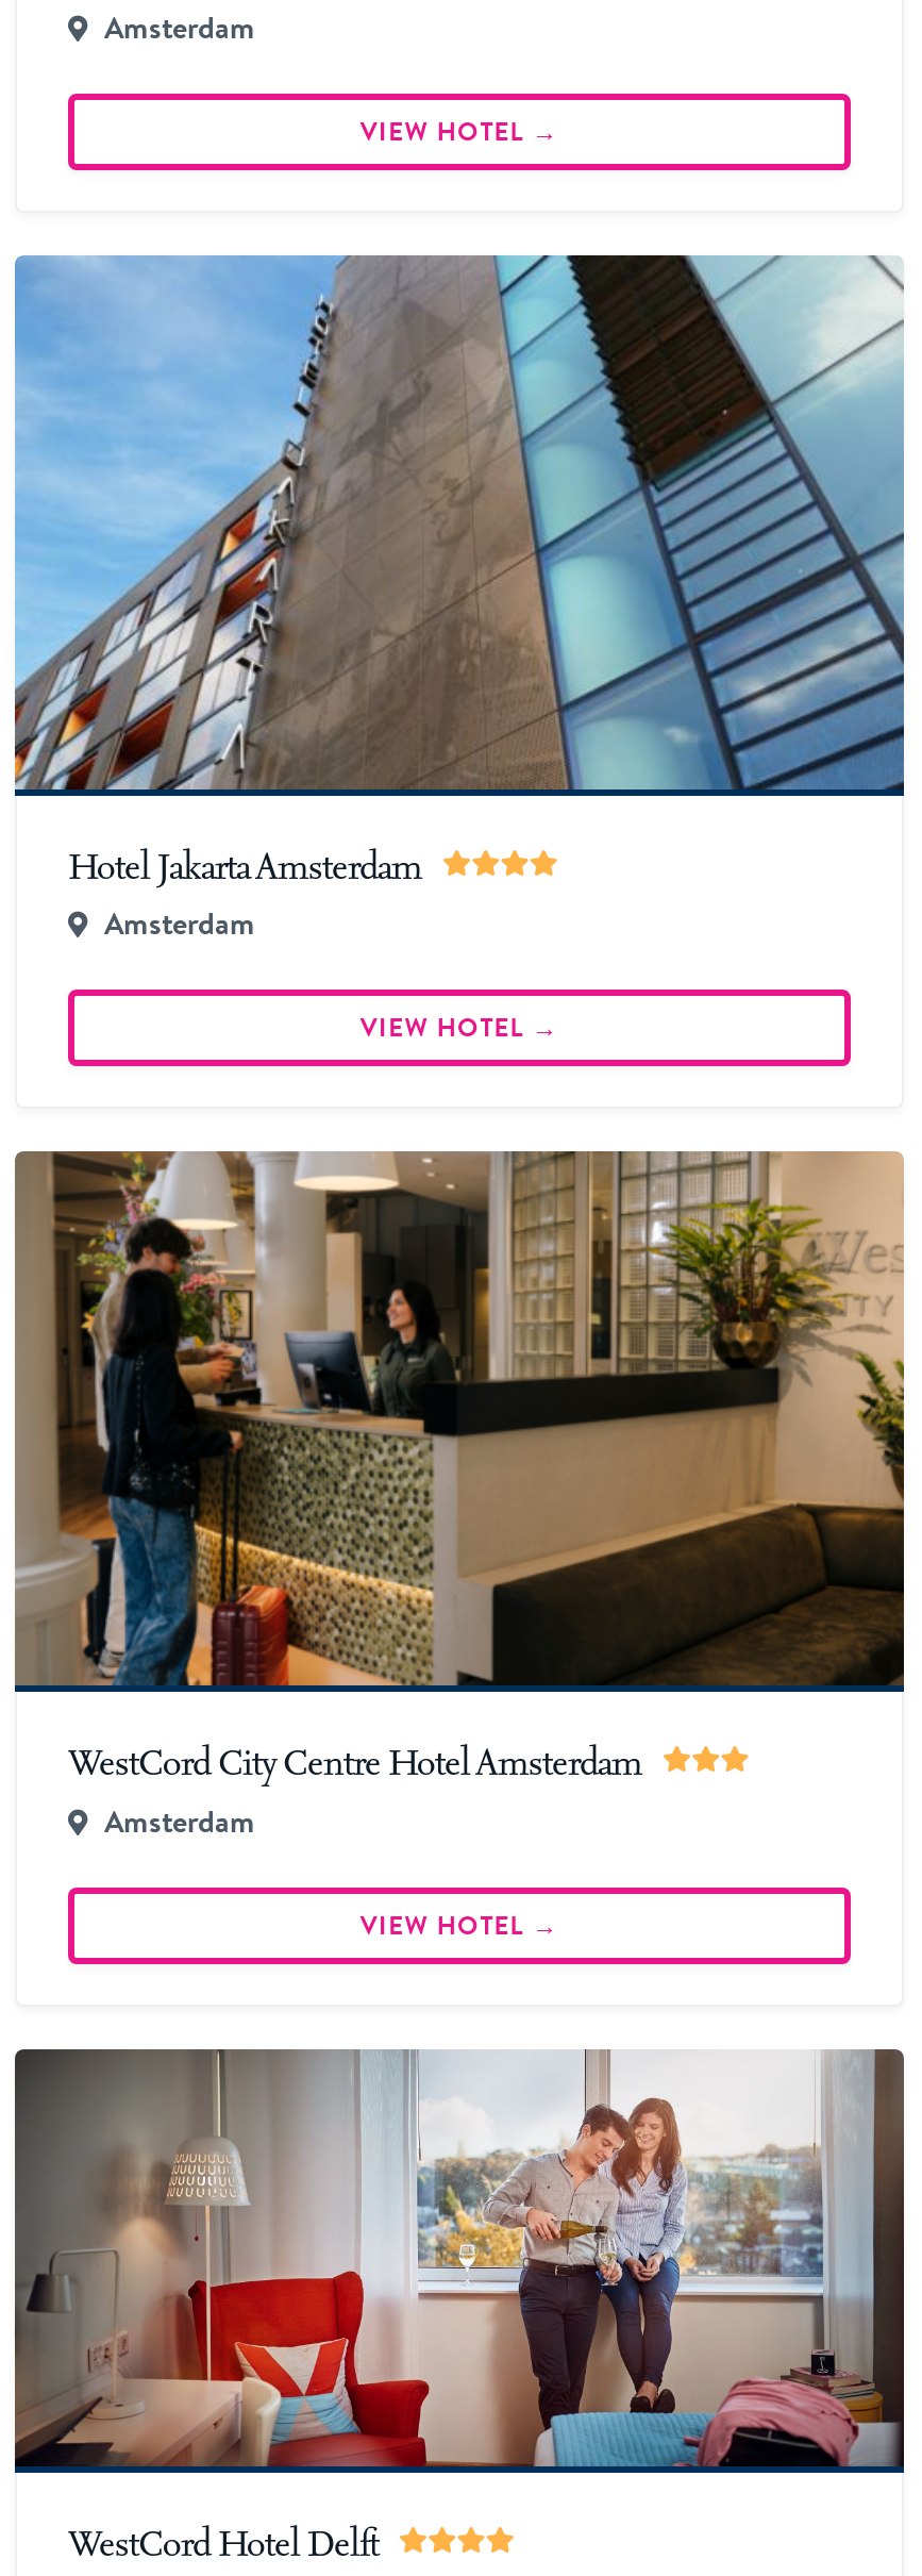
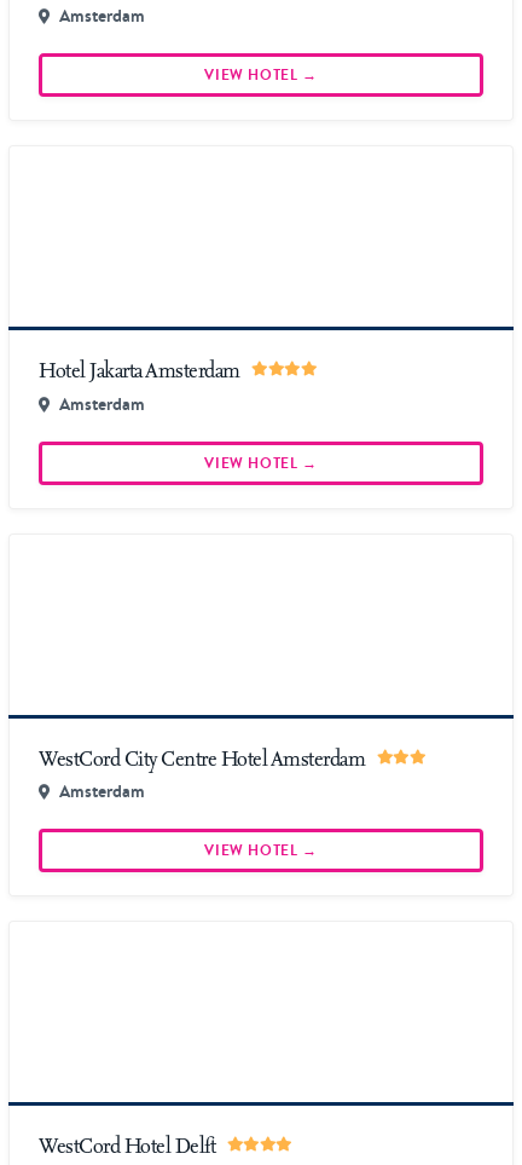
- [image]

- [image]

- [image]
